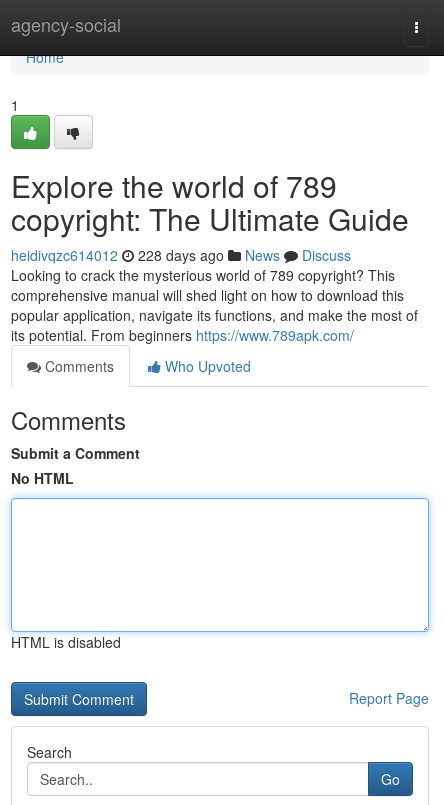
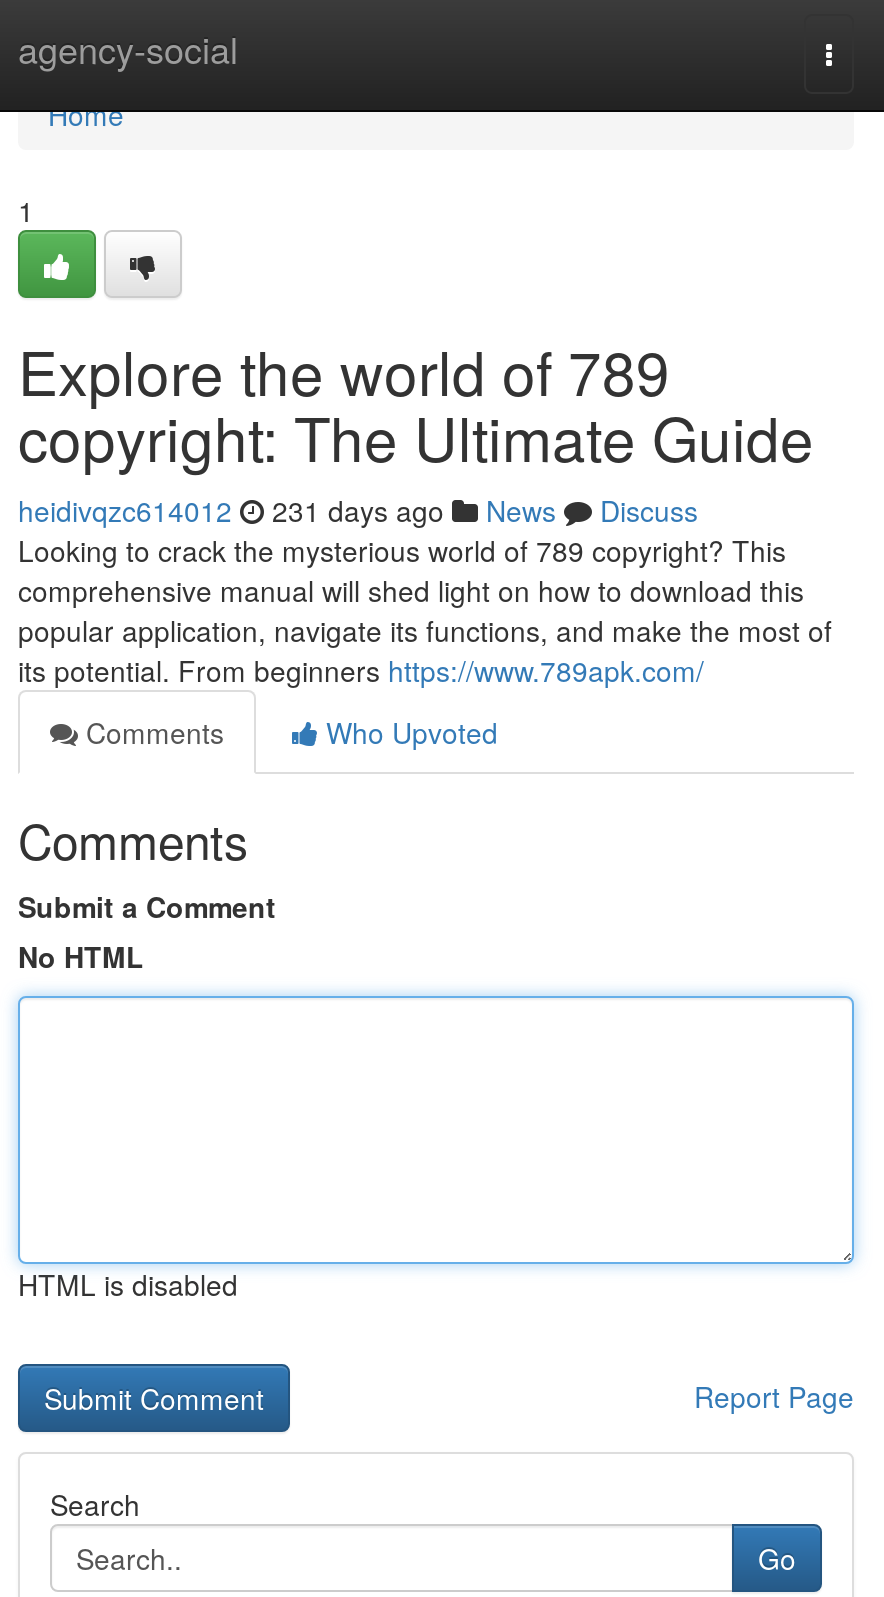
- heidivqzc614012 228 days ago News Discuss
+ heidivqzc614012 231 days ago News Discuss
